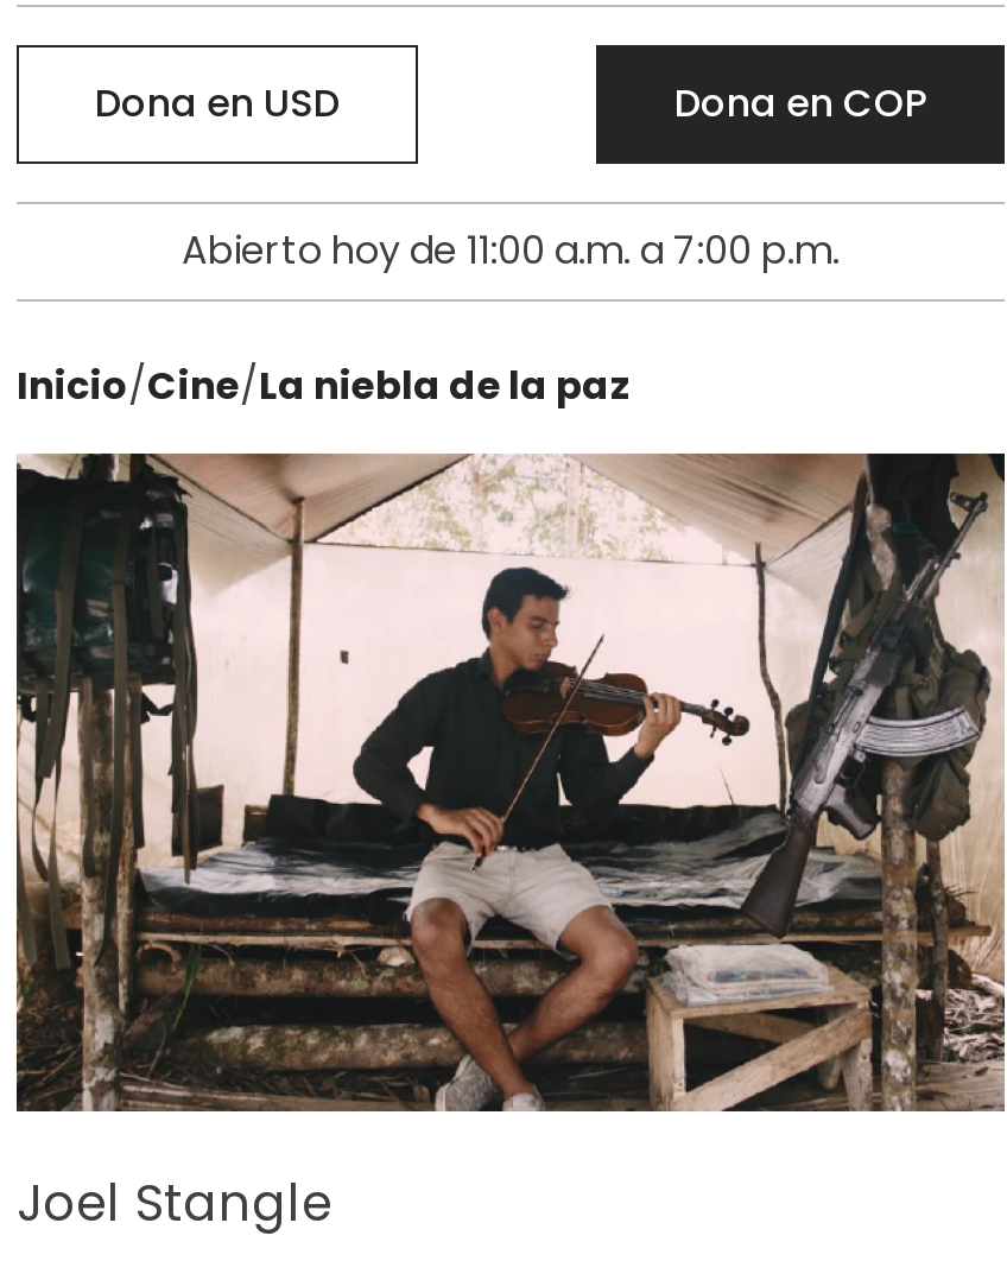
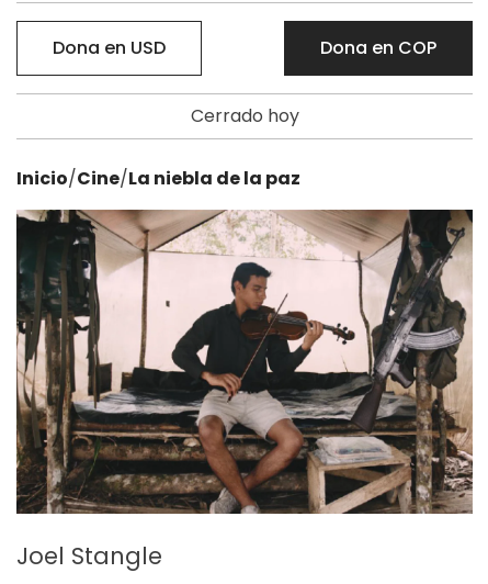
- Abierto hoy de 11:00 a.m. a 7:00 p.m.
+ Cerrado hoy
